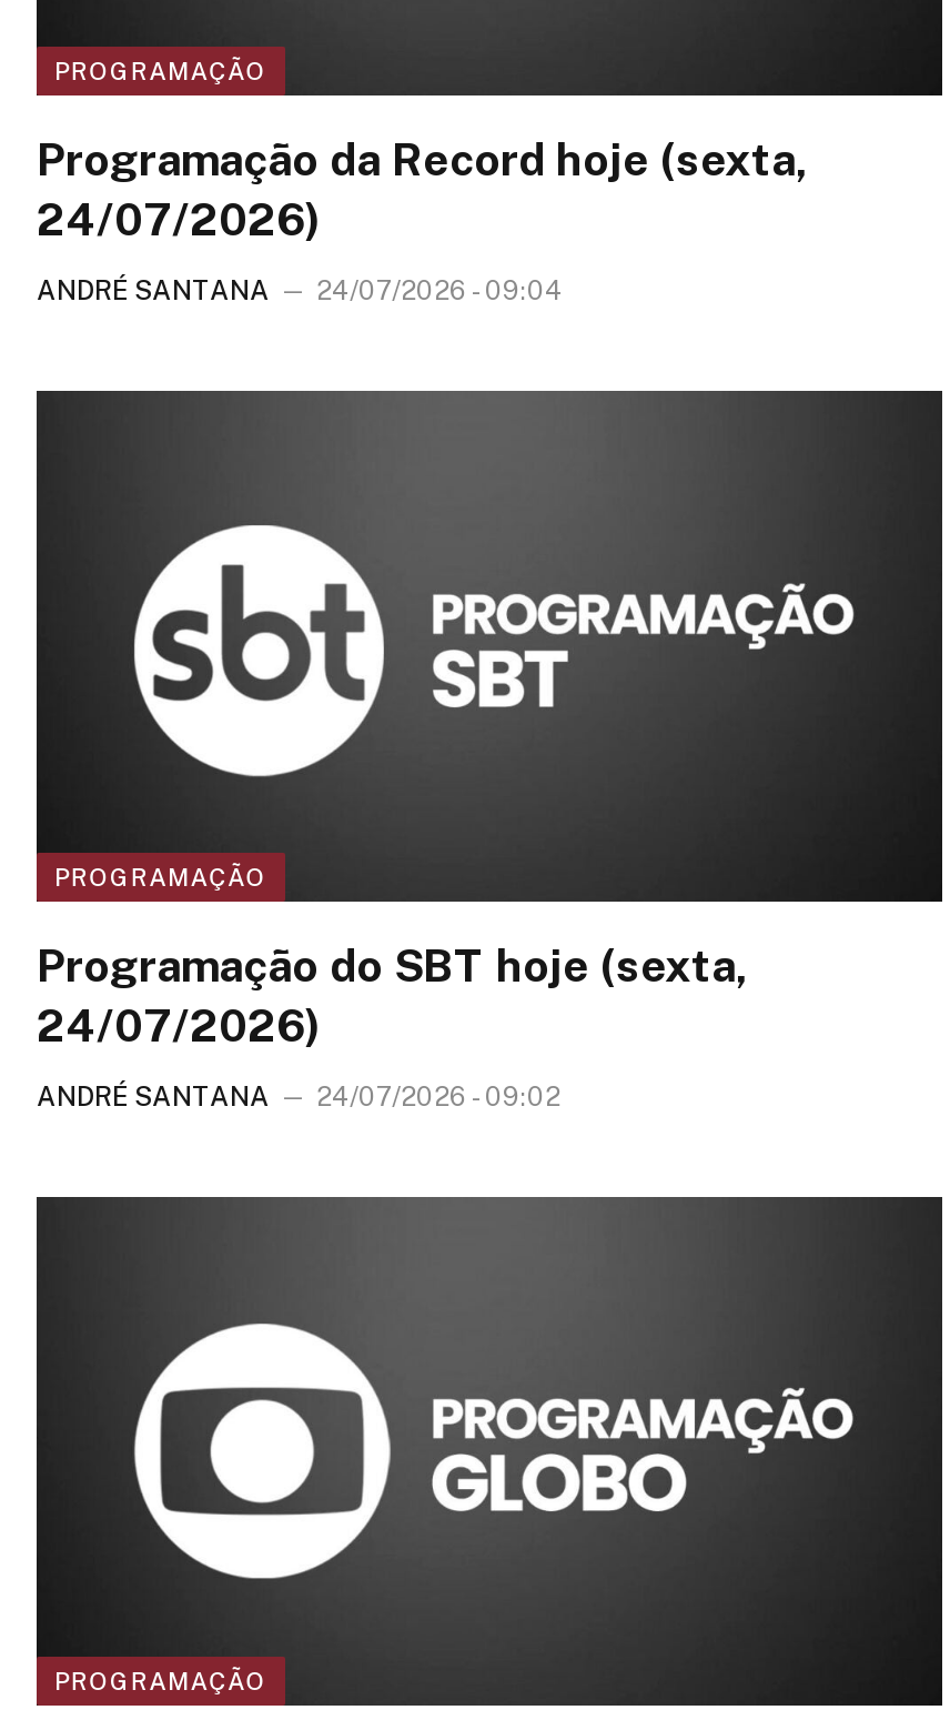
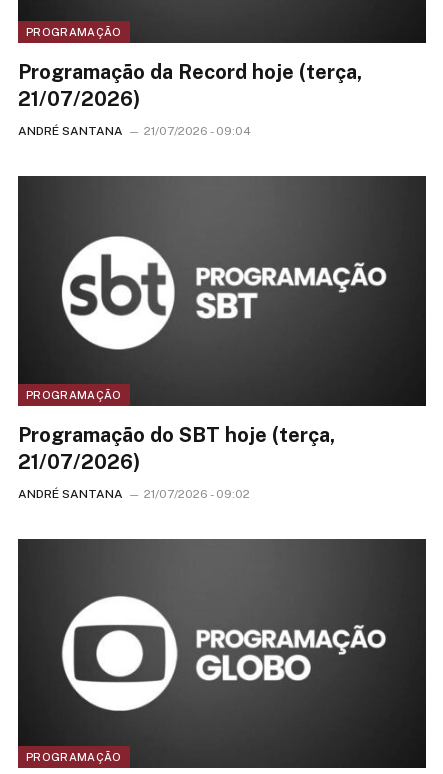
- Programação da Record hoje (sexta,
+ Programação da Record hoje (terça,

- 24/07/2026)
+ 21/07/2026)

- ANDRÉ SANTANA 24/07/2026 - 09:04
+ ANDRÉ SANTANA 21/07/2026 - 09:04

- Programação do SBT hoje (sexta,
+ Programação do SBT hoje (terça,

- 24/07/2026)
+ 21/07/2026)

- ANDRÉ SANTANA 24/07/2026 - 09:02
+ ANDRÉ SANTANA 21/07/2026 - 09:02
